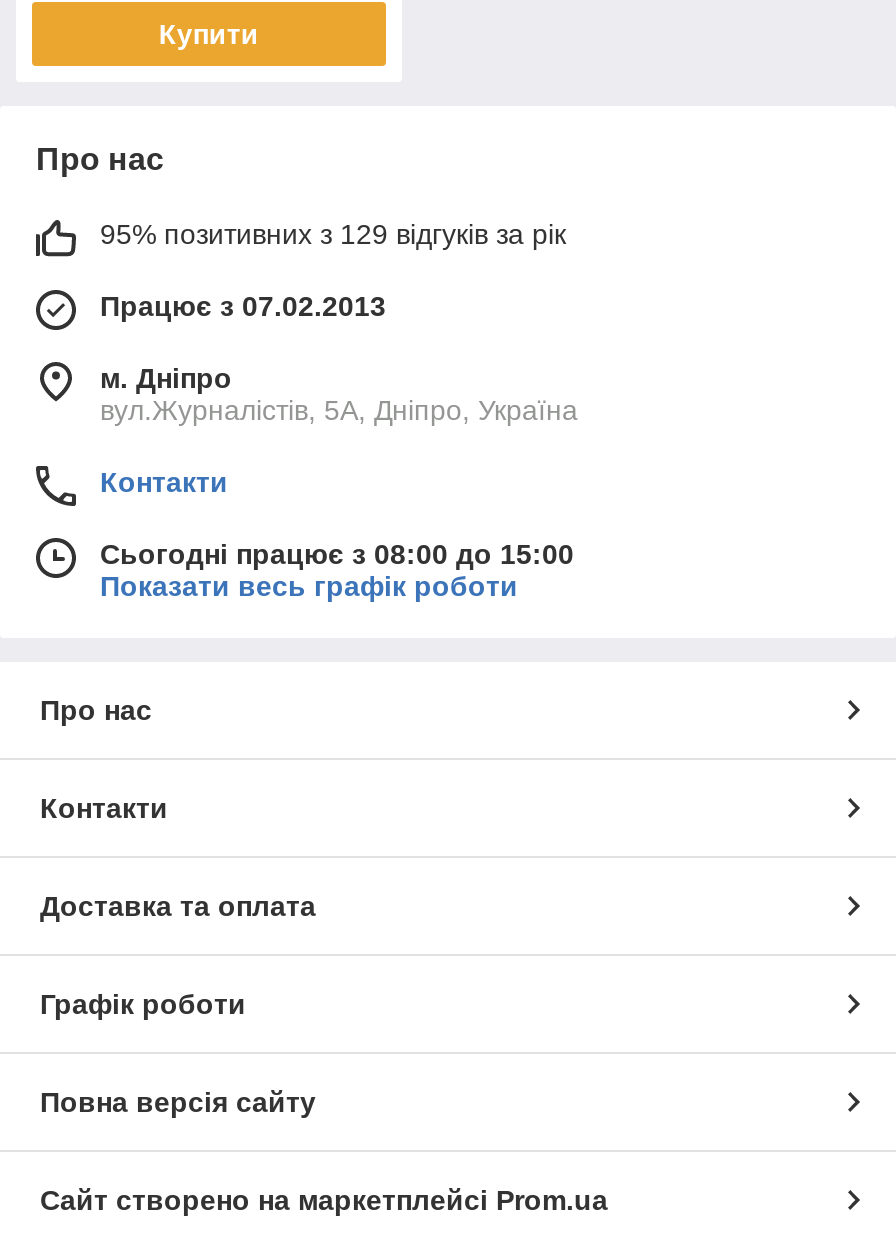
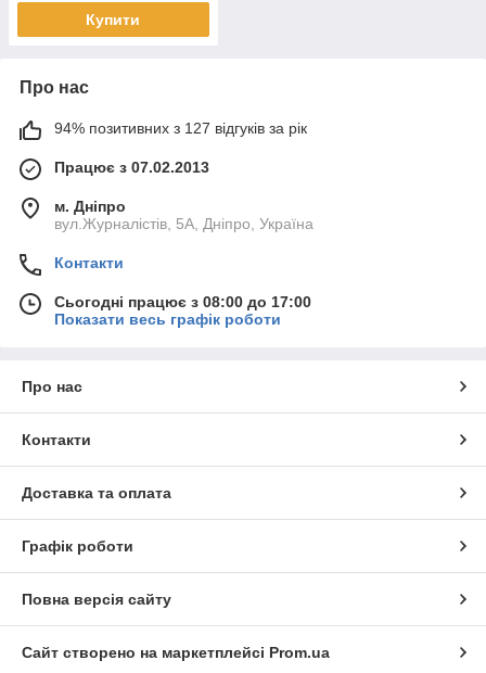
- 95% позитивних з 129 відгуків за рік
+ 94% позитивних з 127 відгуків за рік

- Сьогодні працює з 08:00 до 15:00
+ Сьогодні працює з 08:00 до 17:00
